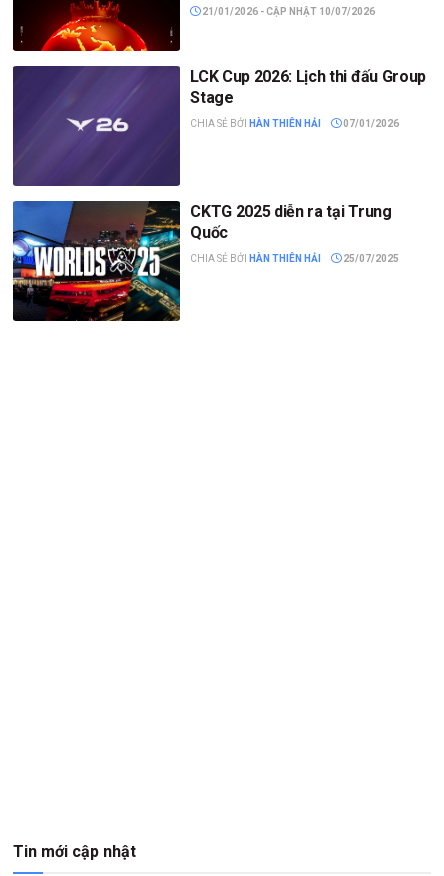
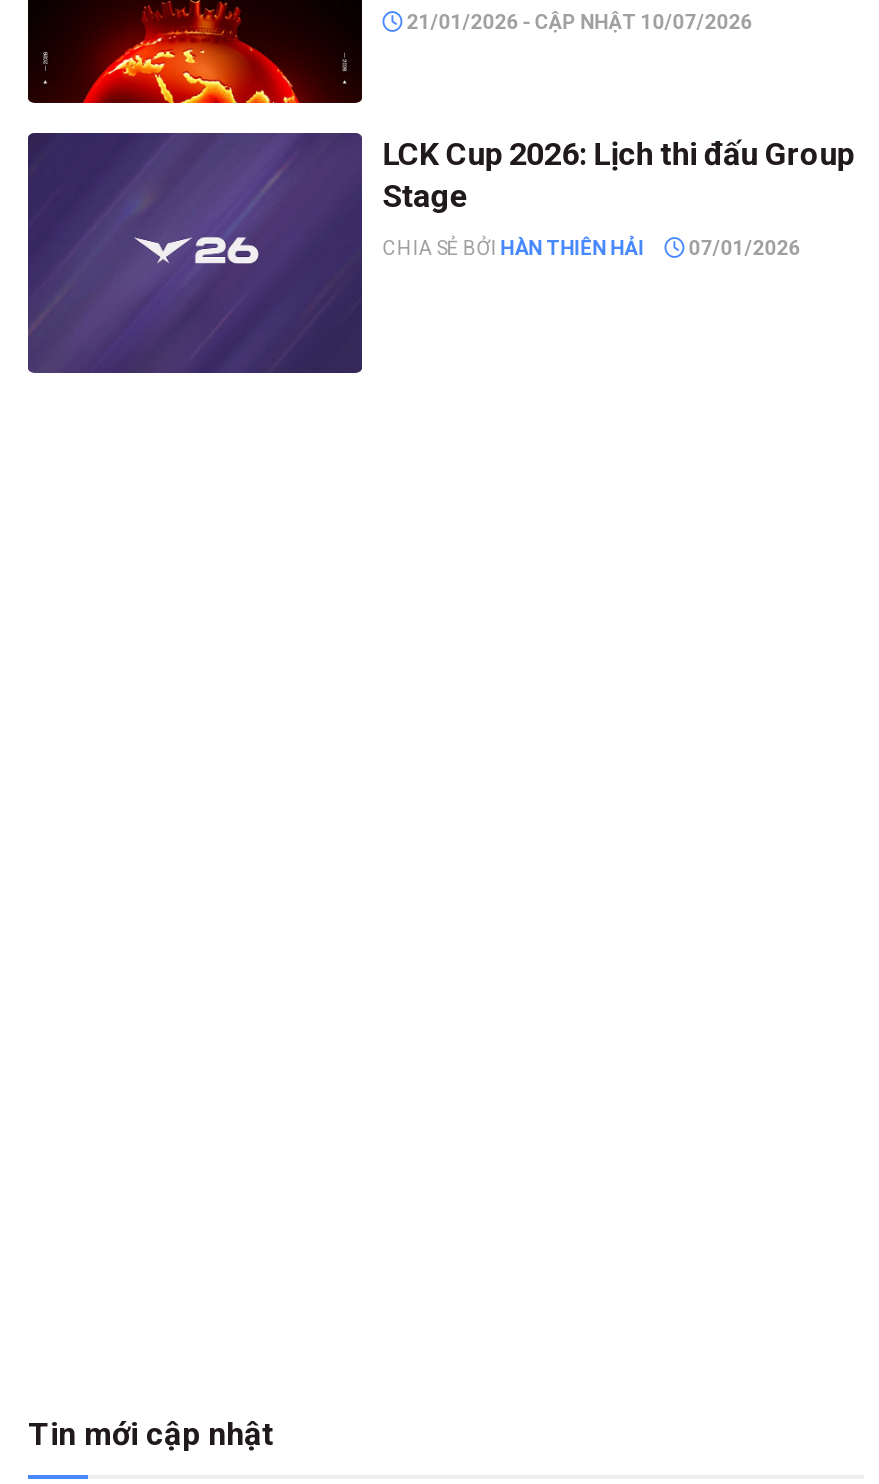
- [image]
- CKTG 2025 diễn ra tại Trung
- Quốc
- CHIA SẺ BỞI HÀN THIÊN HẢI
- 25/07/2025
